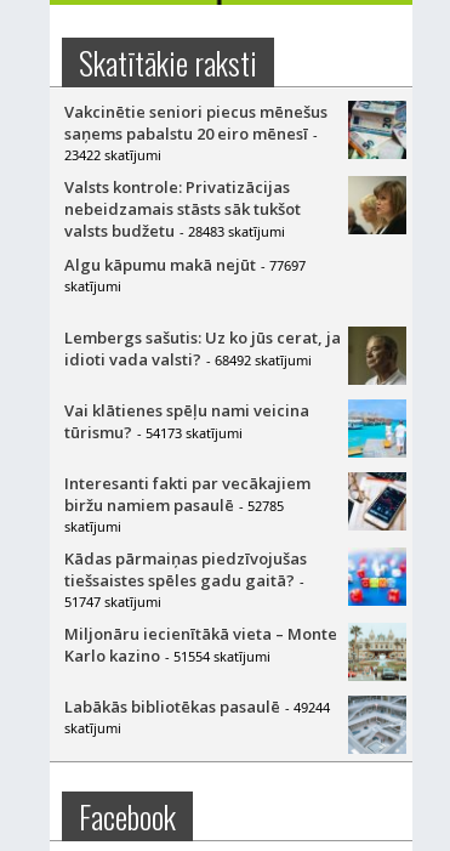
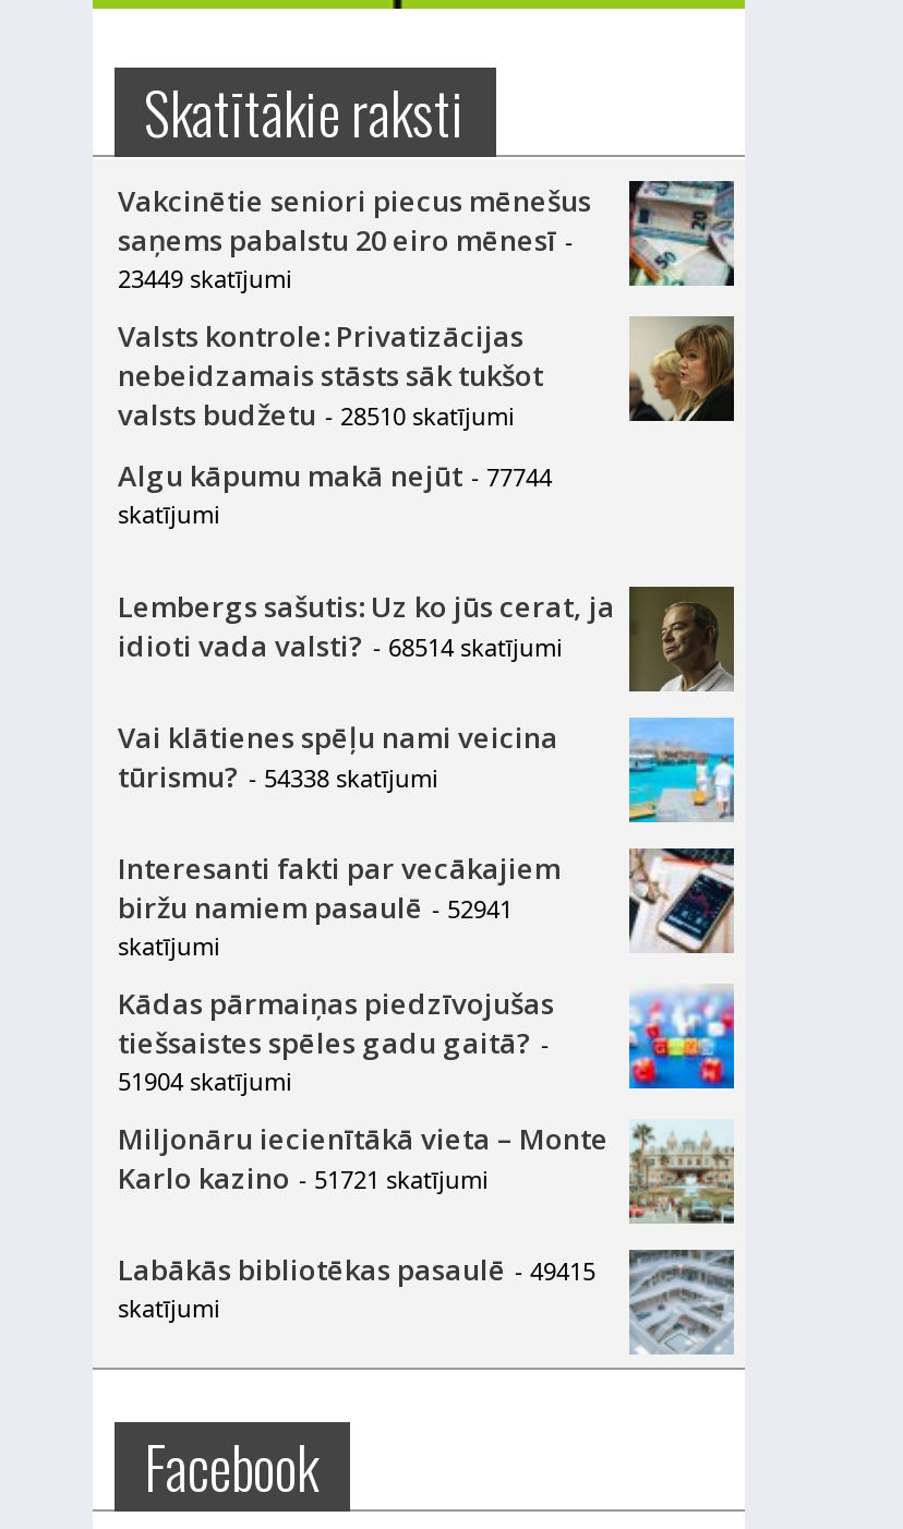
- 23422 skatījumi
+ 23449 skatījumi

- valsts budžetu - 28483 skatījumi
+ valsts budžetu - 28510 skatījumi

- Algu kāpumu makā nejūt - 77697
+ Algu kāpumu makā nejūt - 77744

- idioti vada valsti? - 68492 skatījumi
+ idioti vada valsti? - 68514 skatījumi

- tūrismu? - 54173 skatījumi
+ tūrismu? - 54338 skatījumi

- biržu namiem pasaulē - 52785
+ biržu namiem pasaulē - 52941

- 51747 skatījumi
+ 51904 skatījumi

- Karlo kazino - 51554 skatījumi
+ Karlo kazino - 51721 skatījumi

- Labākās bibliotēkas pasaulē - 49244
+ Labākās bibliotēkas pasaulē - 49415
